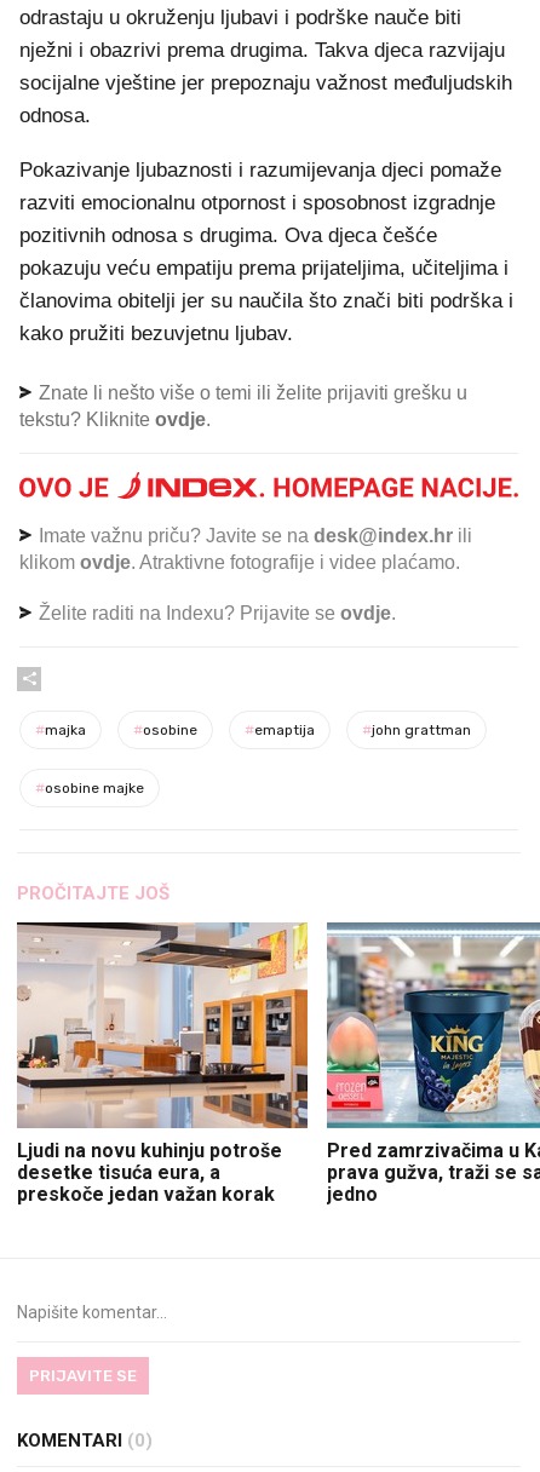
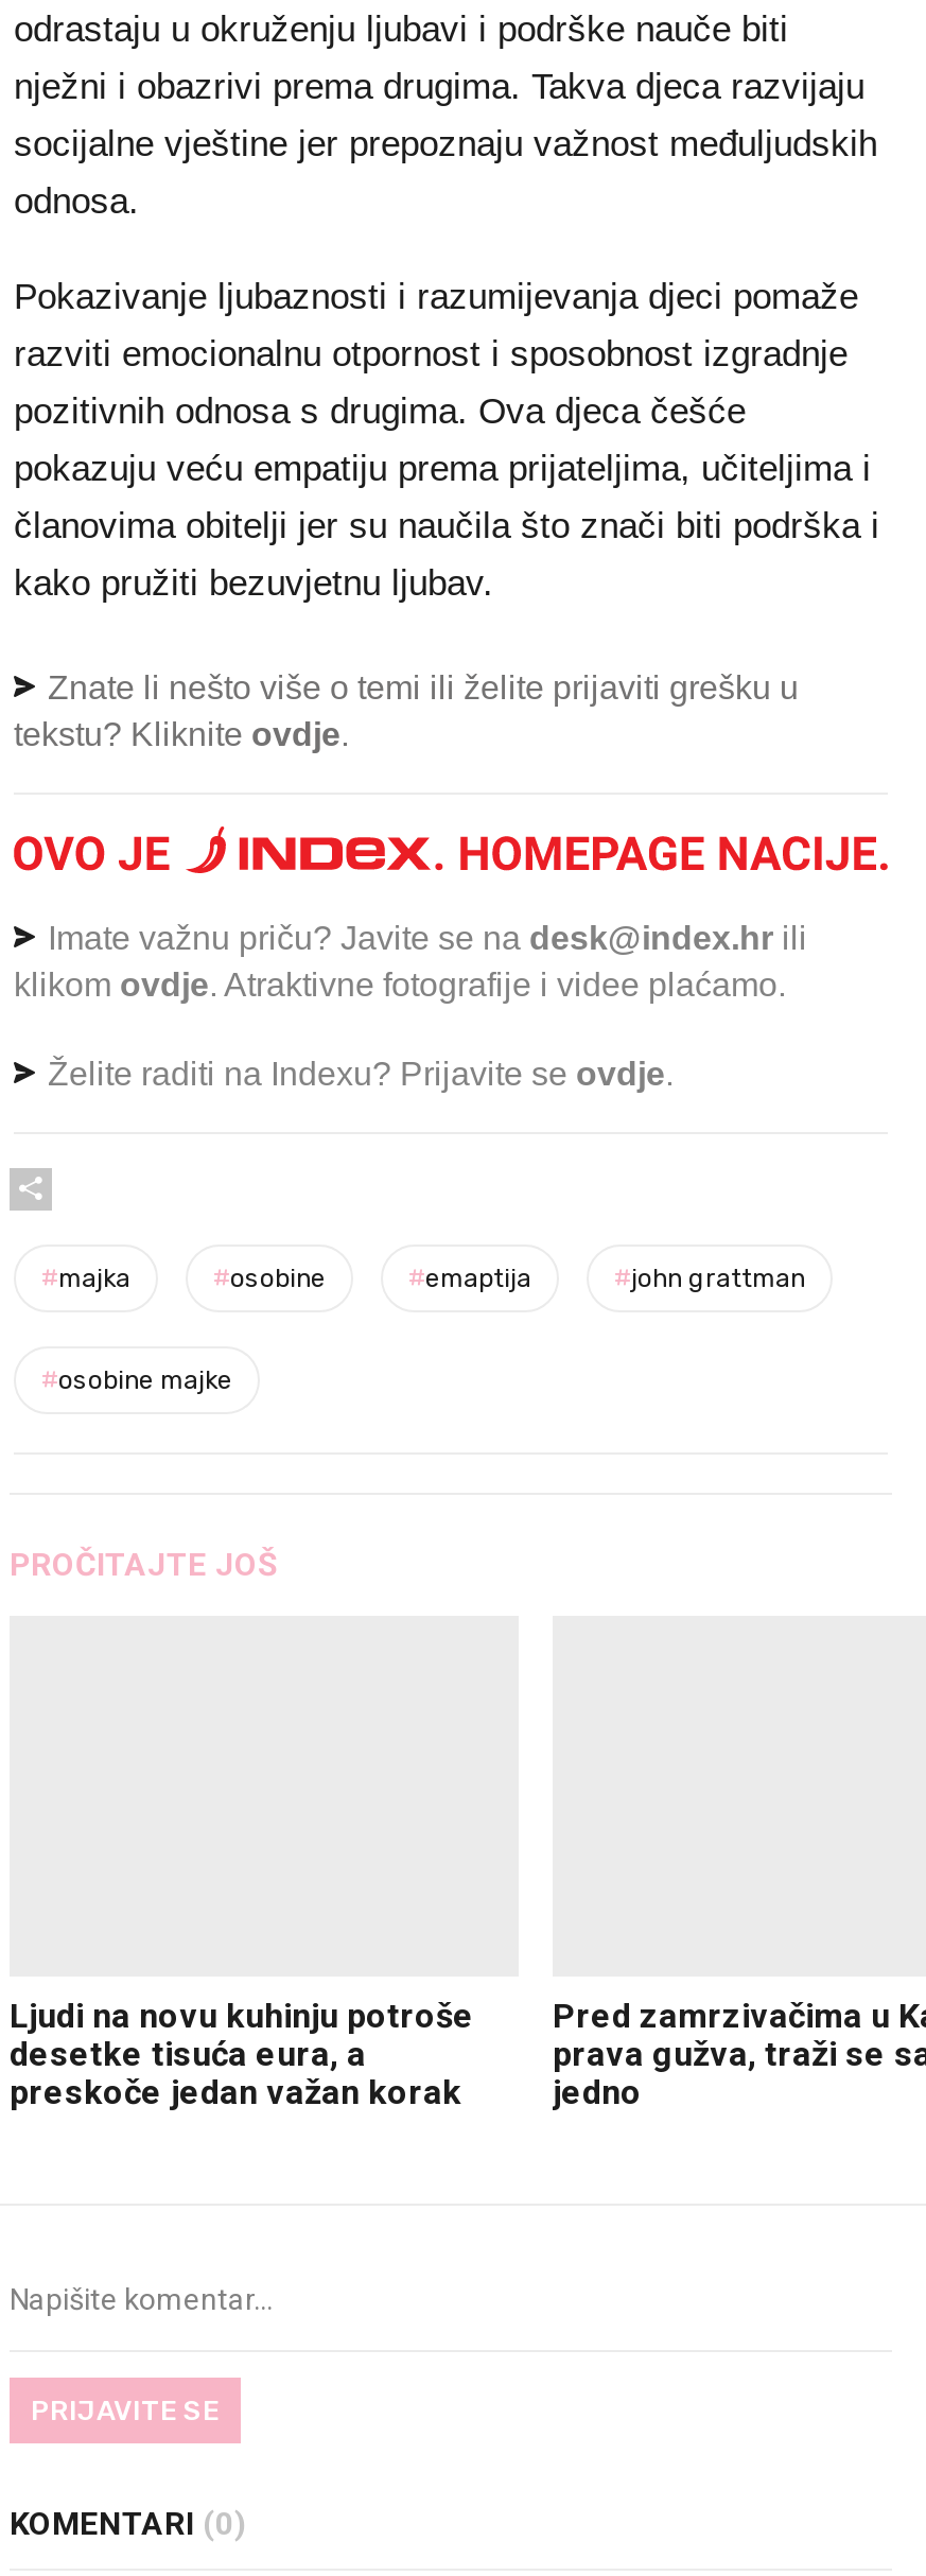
- [image]

- [image]
